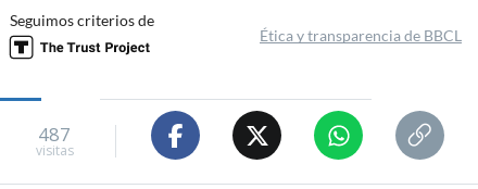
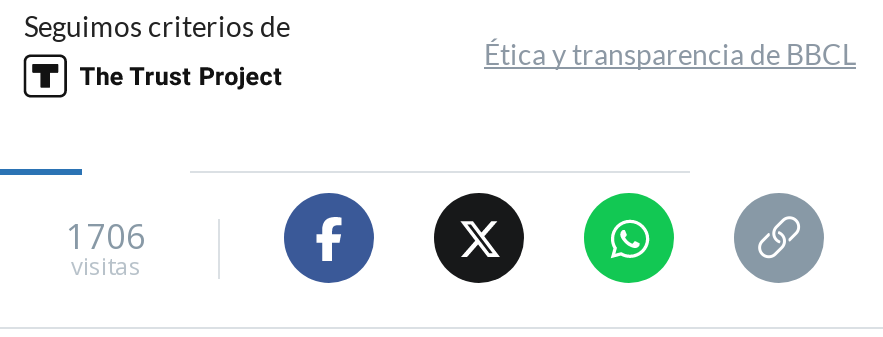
- 487
+ 1706
